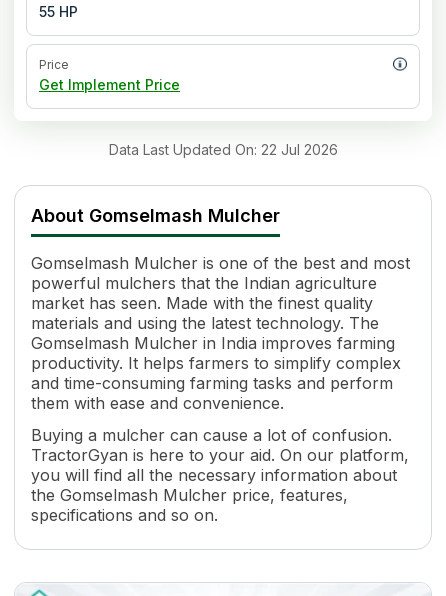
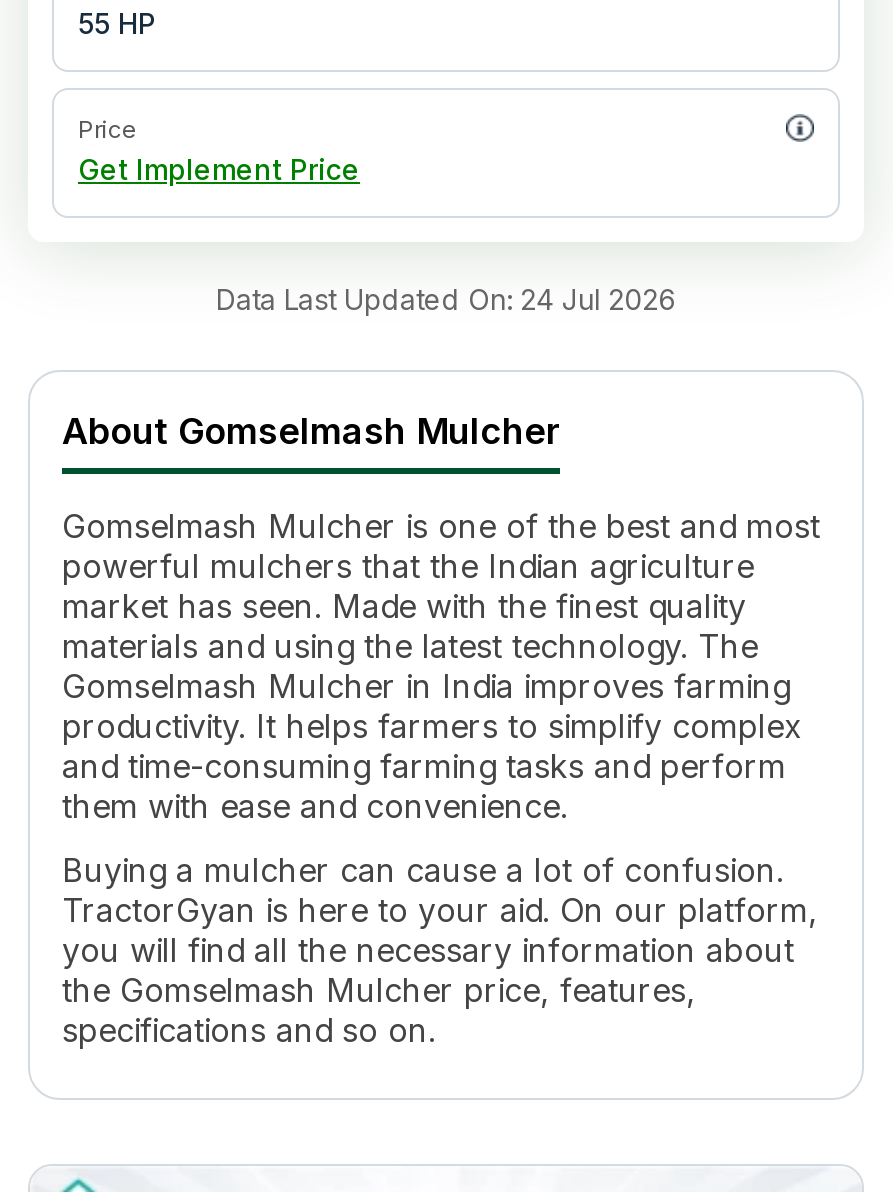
- Data Last Updated On: 22 Jul 2026
+ Data Last Updated On: 24 Jul 2026
